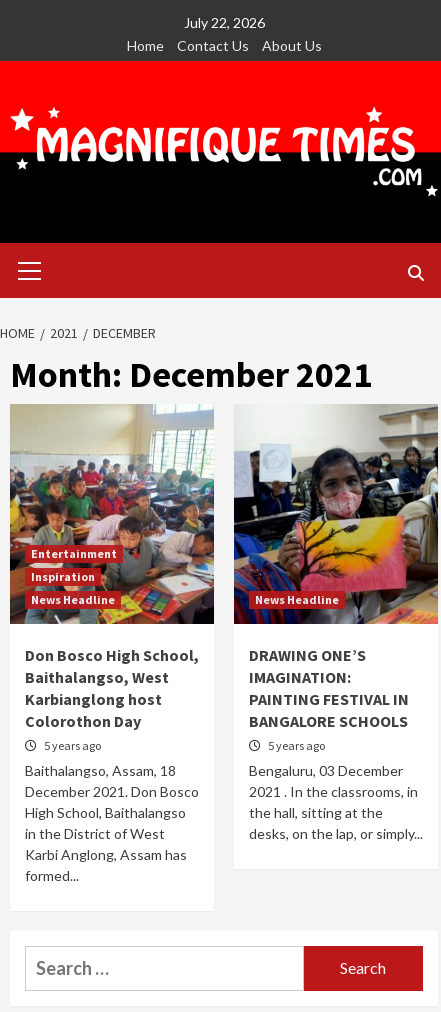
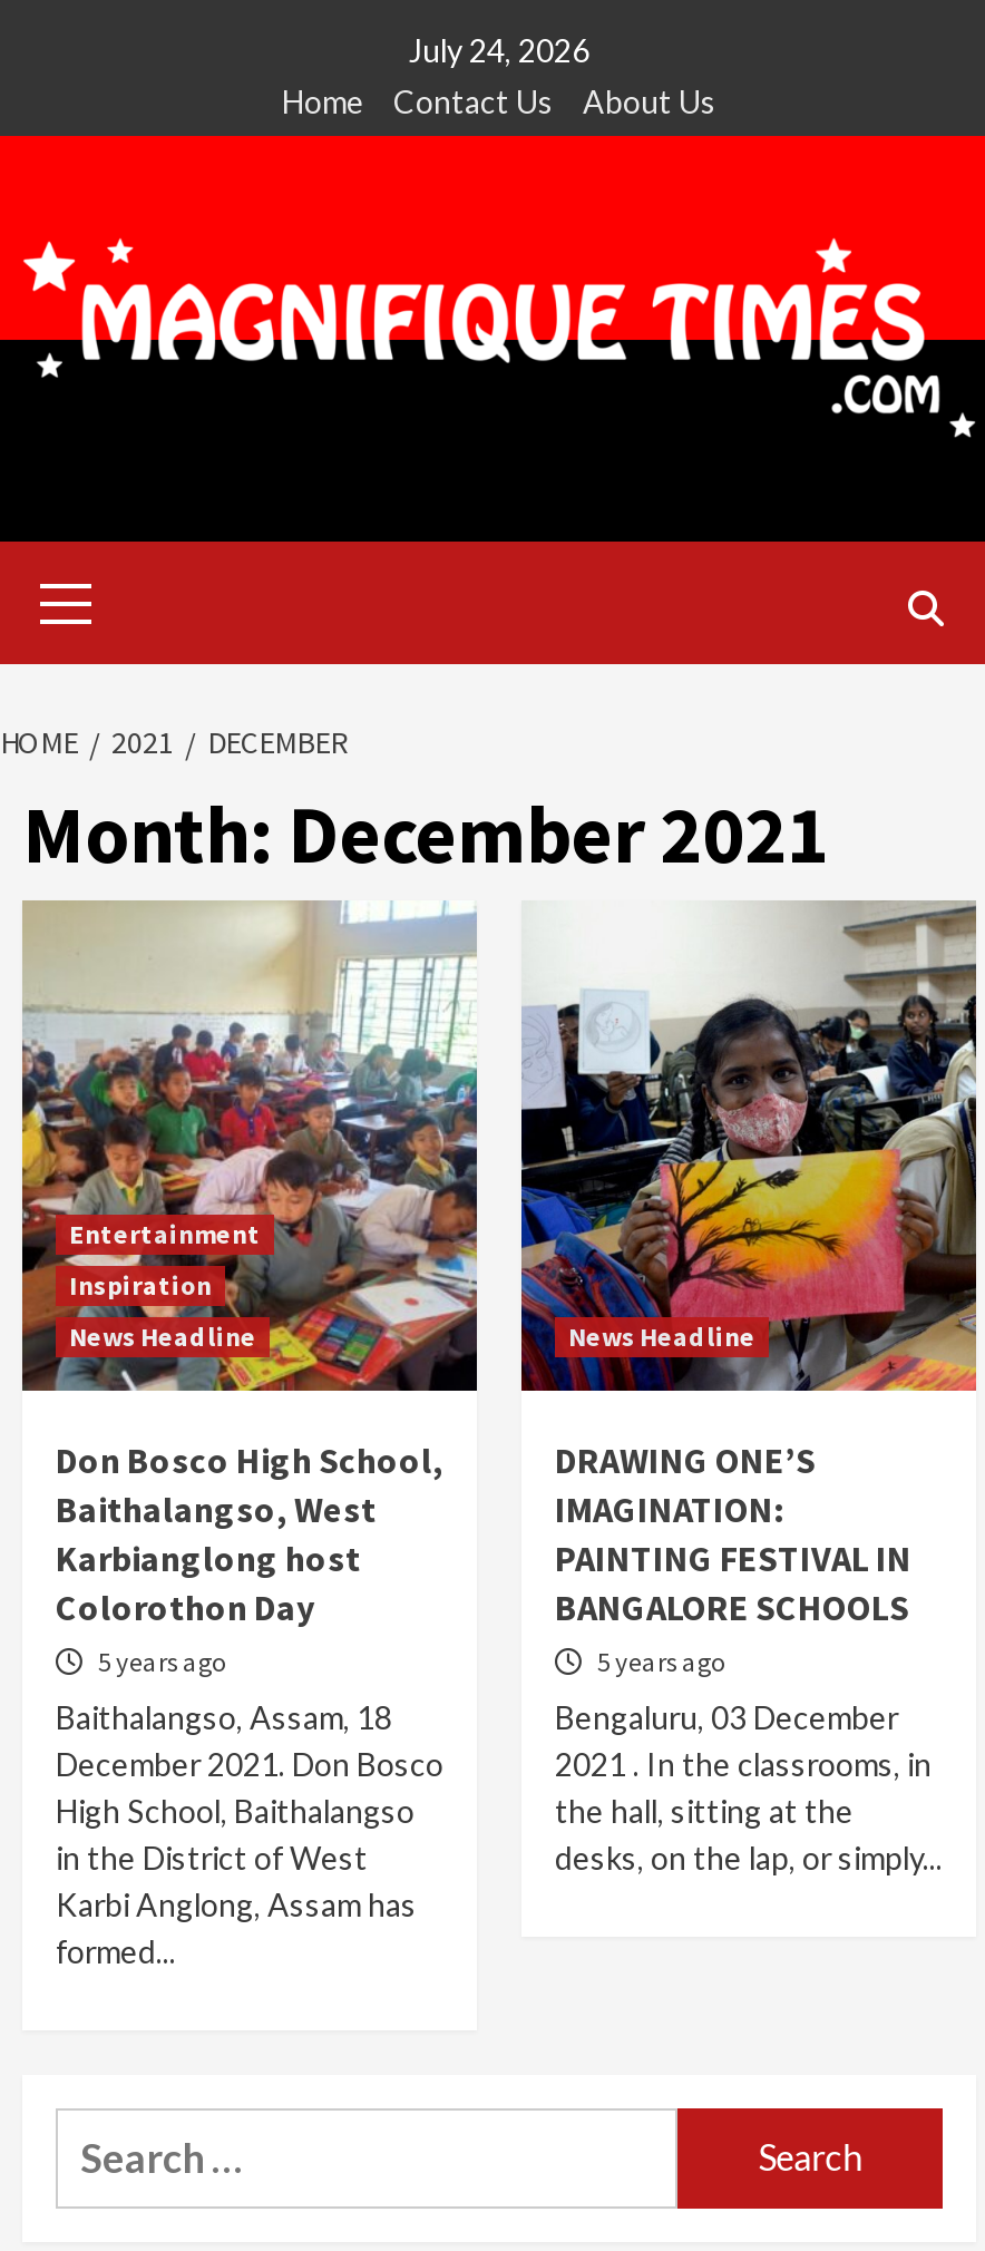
- July 22, 2026
+ July 24, 2026
